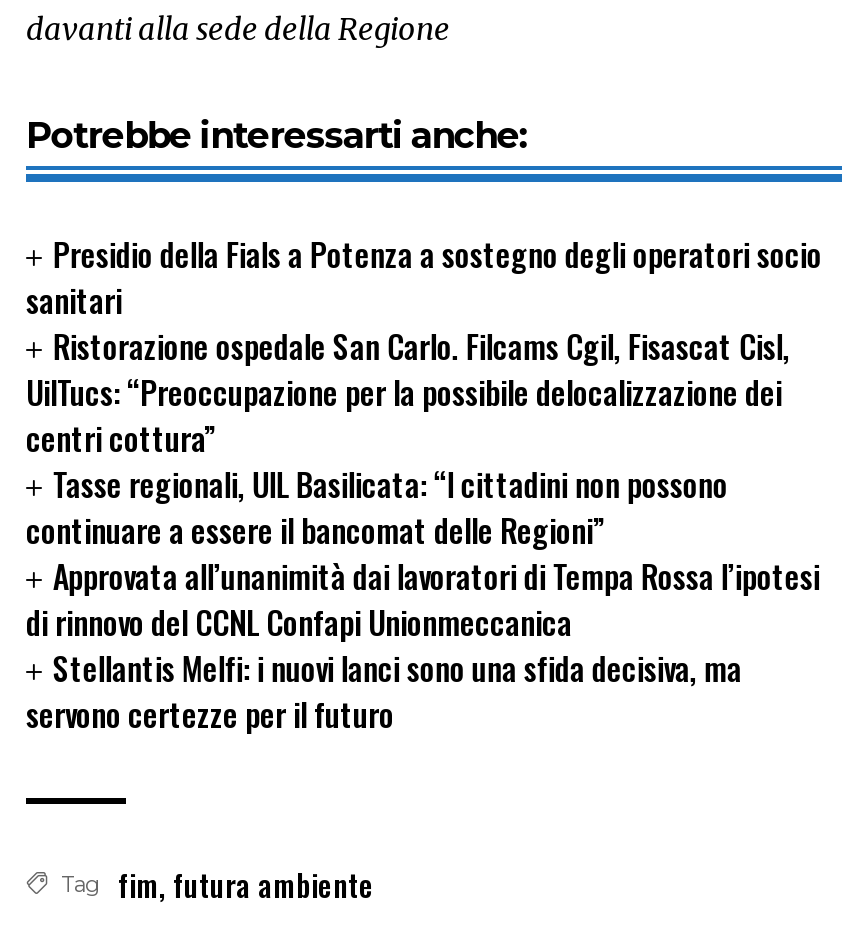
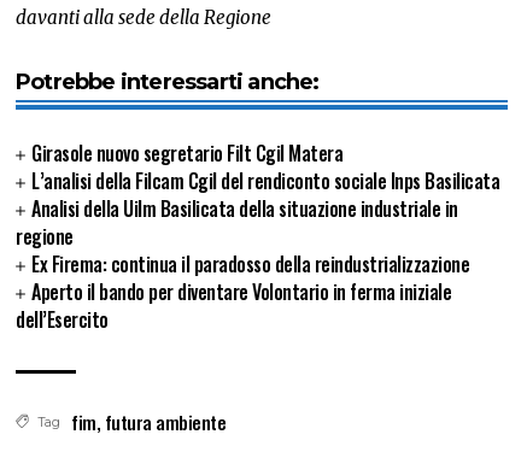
- Presidio della Fials a Potenza a sostegno degli operatori socio
- sanitari
- Ristorazione ospedale San Carlo. Filcams Cgil, Fisascat Cisl,
- UilTucs: “Preoccupazione per la possibile delocalizzazione dei
- centri cottura”
- Tasse regionali, UIL Basilicata: “I cittadini non possono
- continuare a essere il bancomat delle Regioni”
- Approvata all’unanimità dai lavoratori di Tempa Rossa l’ipotesi
- di rinnovo del CCNL Confapi Unionmeccanica
- Stellantis Melfi: i nuovi lanci sono una sfida decisiva, ma
- servono certezze per il futuro
+ Girasole nuovo segretario Filt Cgil Matera
+ L’analisi della Filcam Cgil del rendiconto sociale Inps Basilicata
+ Analisi della Uilm Basilicata della situazione industriale in
+ regione
+ Ex Firema: continua il paradosso della reindustrializzazione
+ Aperto il bando per diventare Volontario in ferma iniziale
+ dell’Esercito
